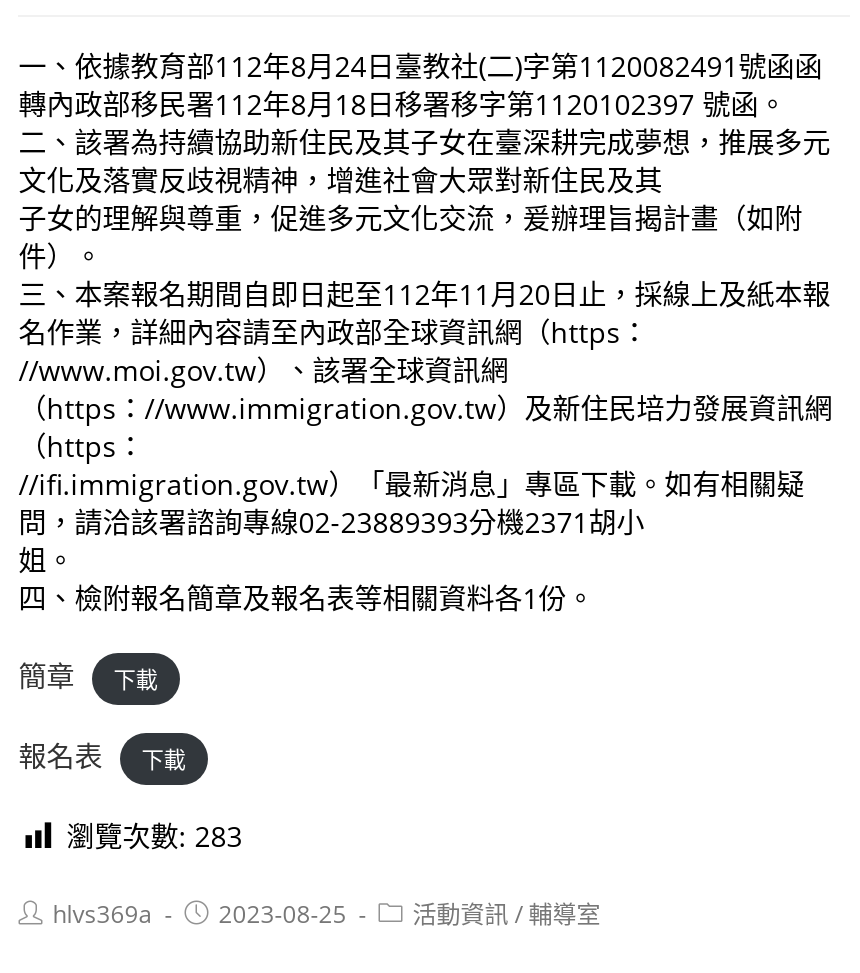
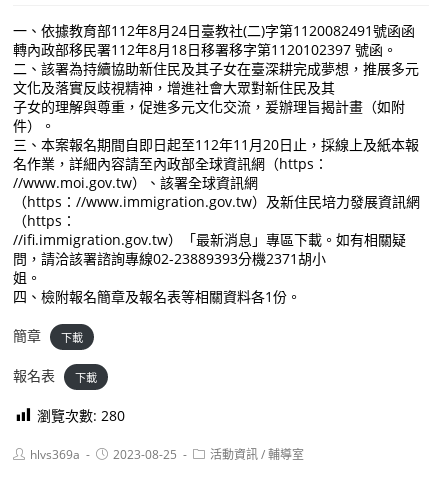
- 瀏覽次數: 283
+ 瀏覽次數: 280
